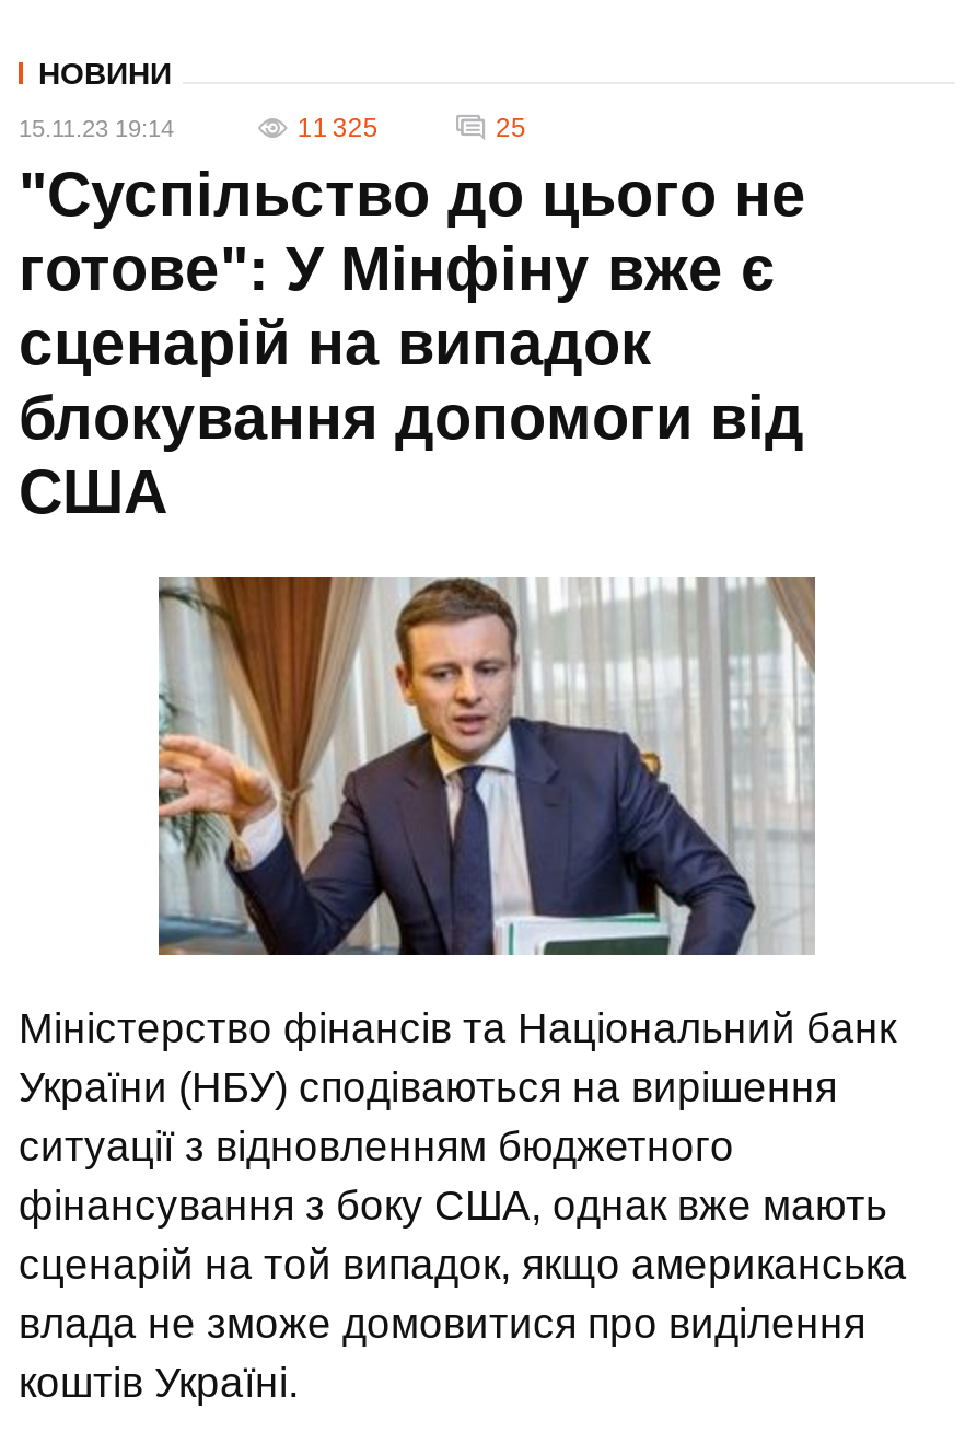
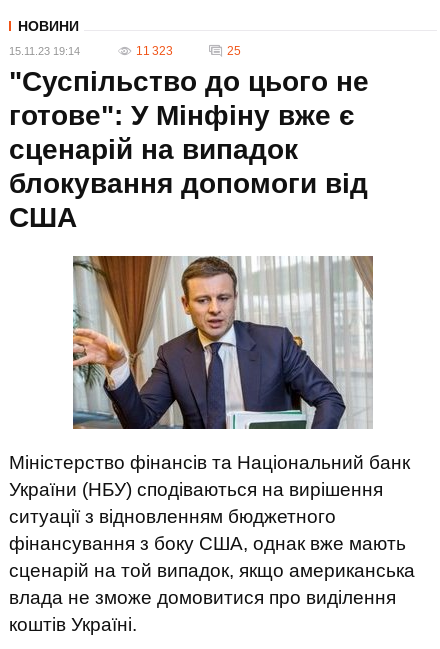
- 11 325
+ 11 323
